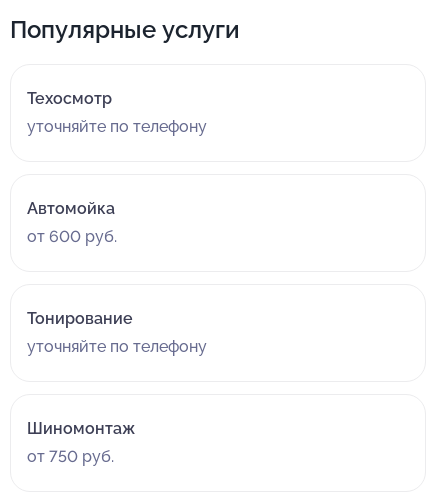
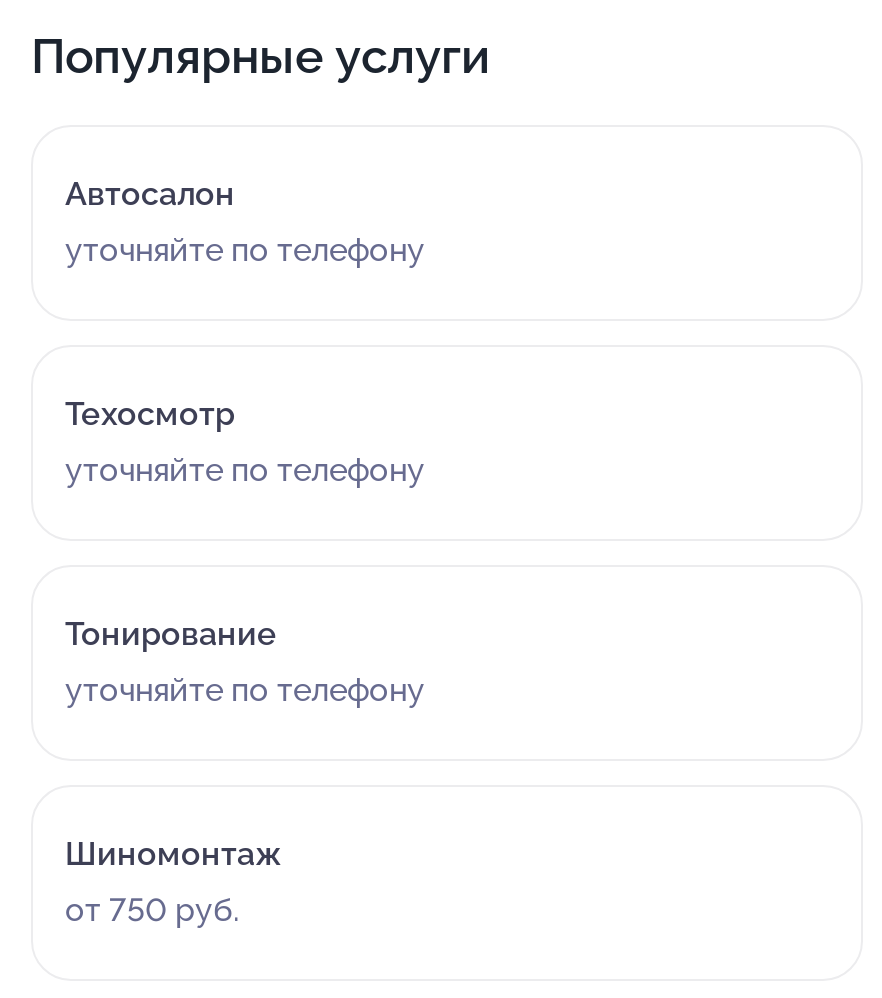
+ Автосалон
+ уточняйте по телефону

moved down: Техосмотр | уточняйте по телефону

- Автомойка
- от 600 руб.
